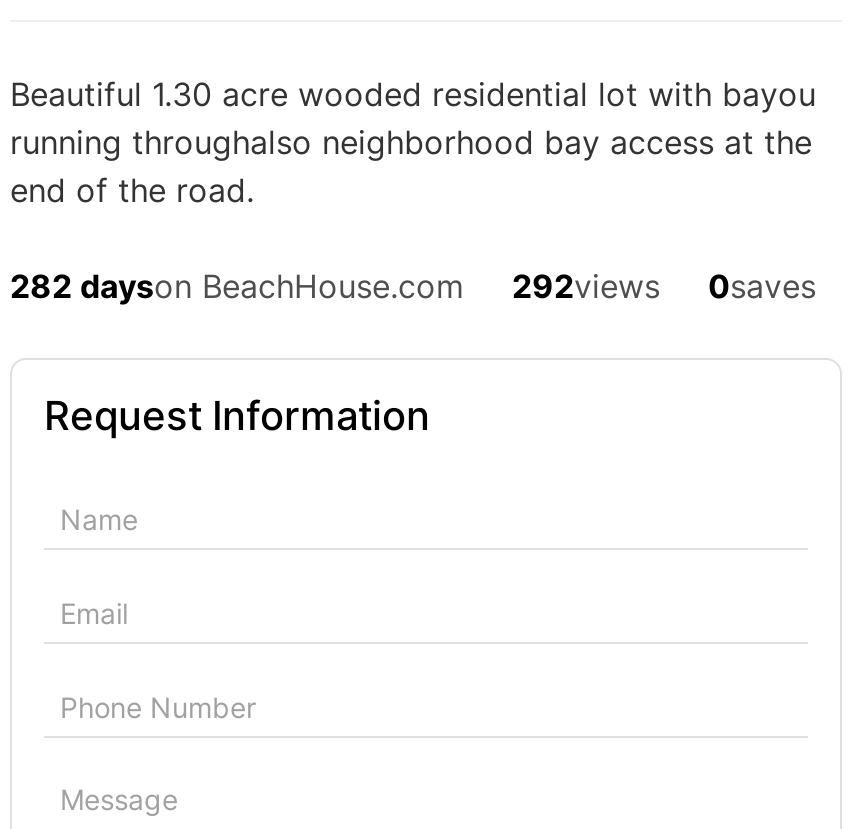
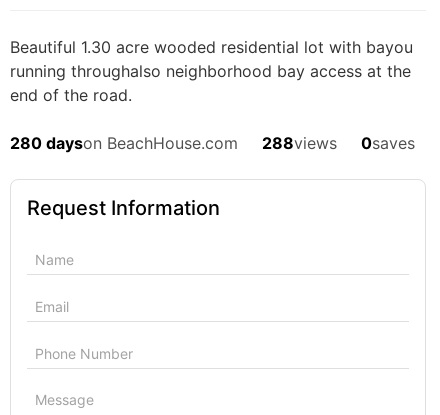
- 282 dayson BeachHouse.com
+ 280 dayson BeachHouse.com

- 292views
+ 288views
